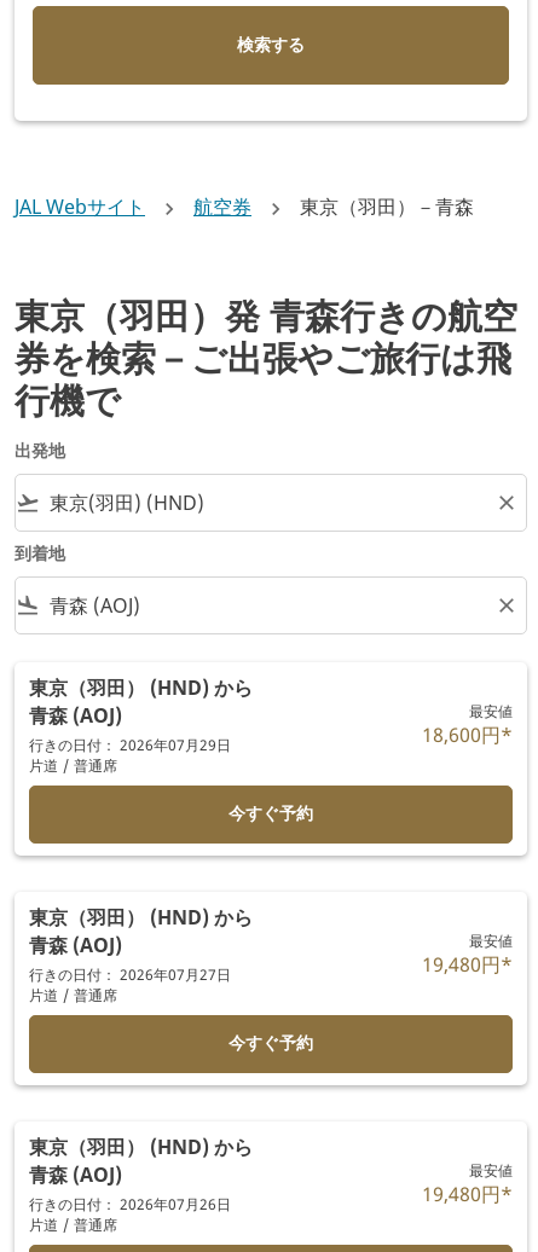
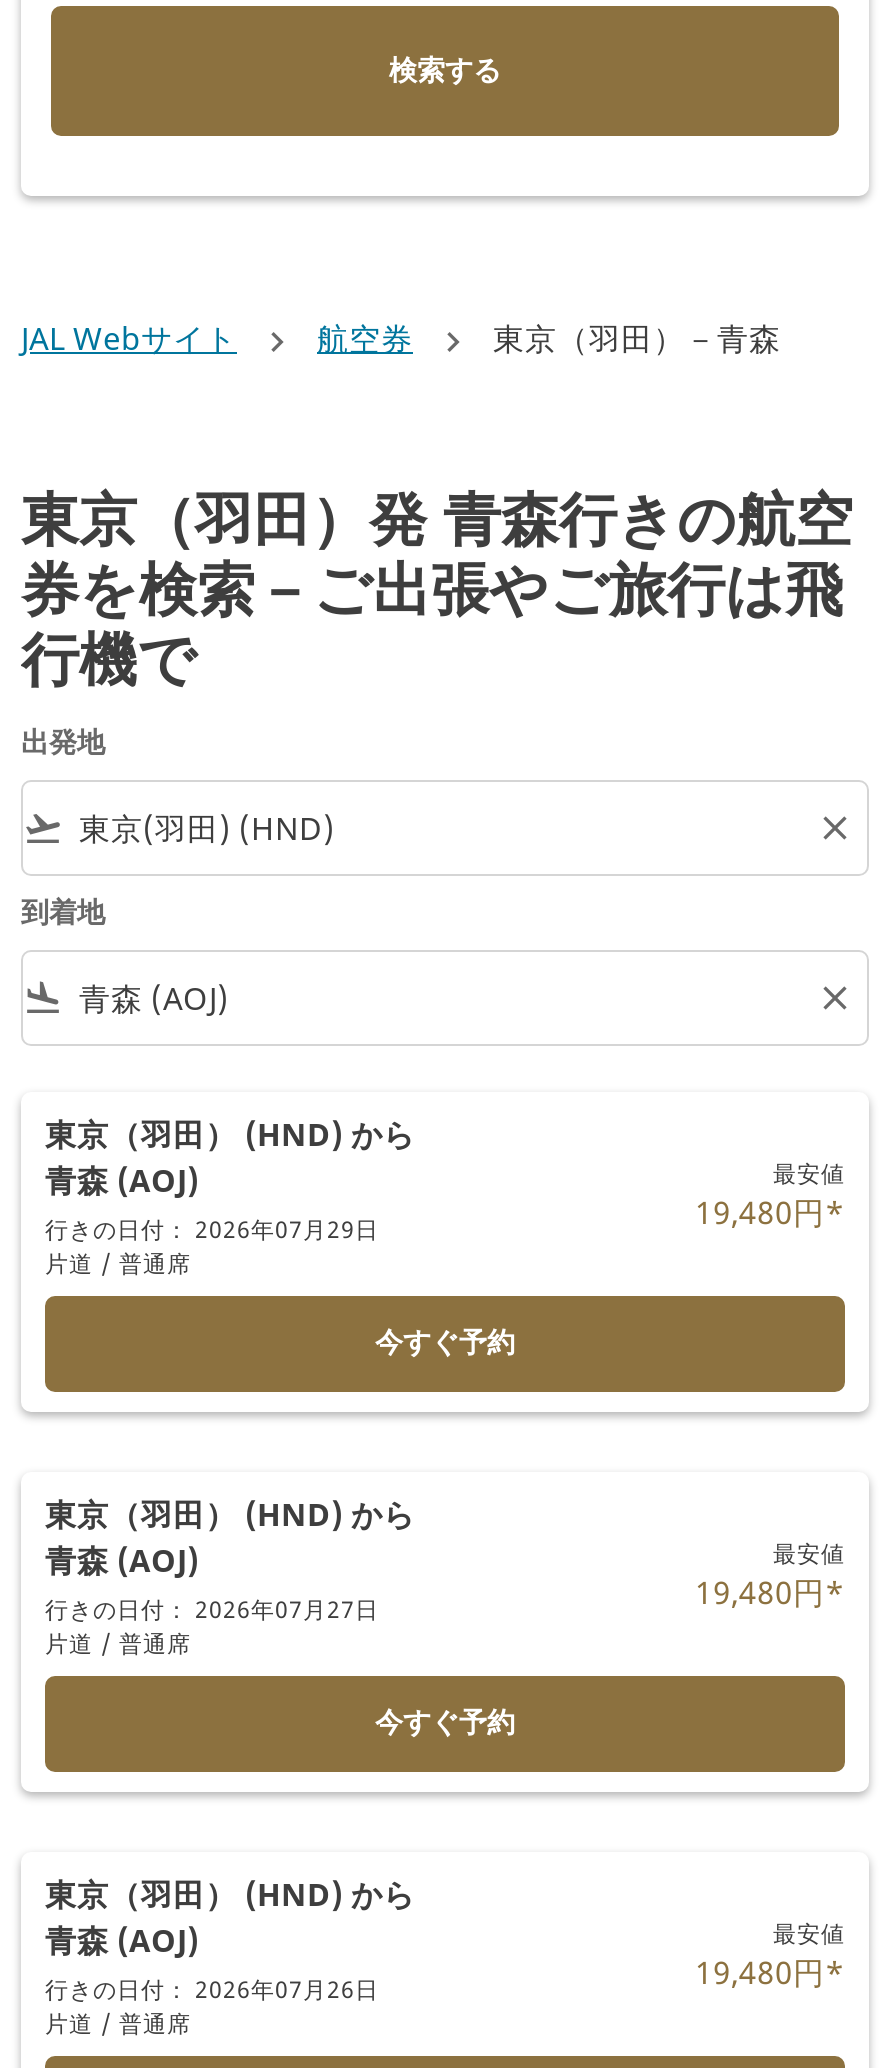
- 18,600円*
+ 19,480円*
